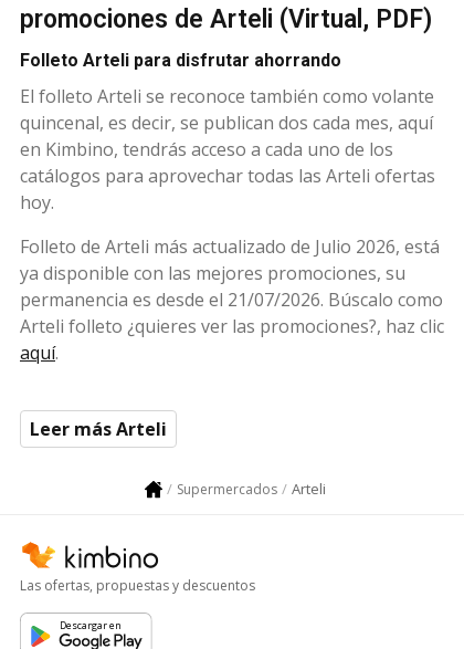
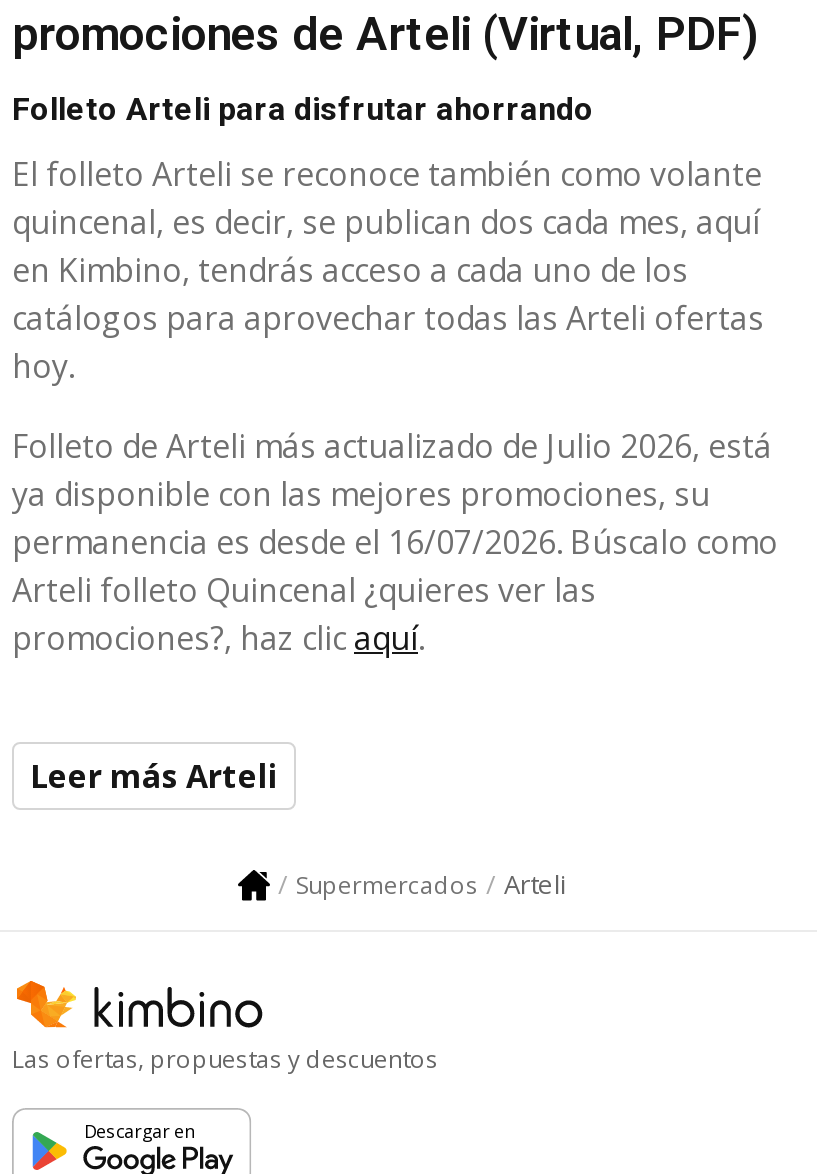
- permanencia es desde el 21/07/2026. Búscalo como
- Arteli folleto ¿quieres ver las promociones?, haz clic
- aquí.
+ permanencia es desde el 16/07/2026. Búscalo como
+ Arteli folleto Quincenal ¿quieres ver las
+ promociones?, haz clic aquí.
